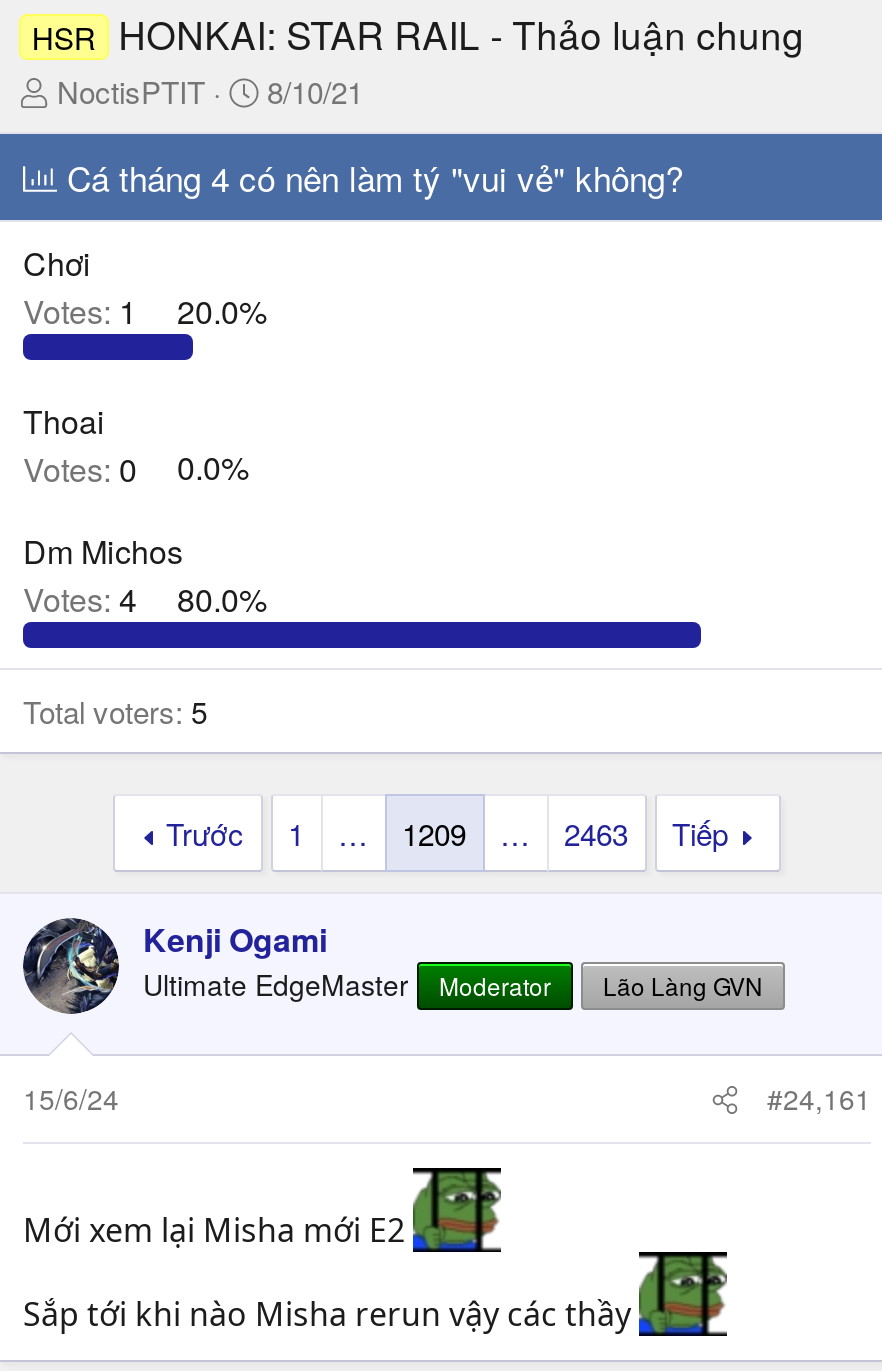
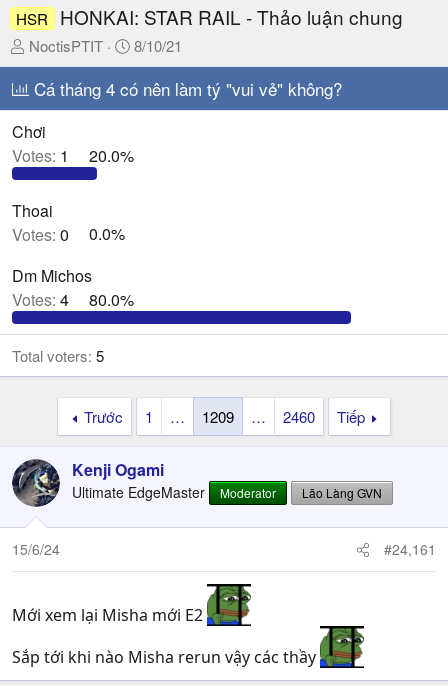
- 2463
+ 2460
